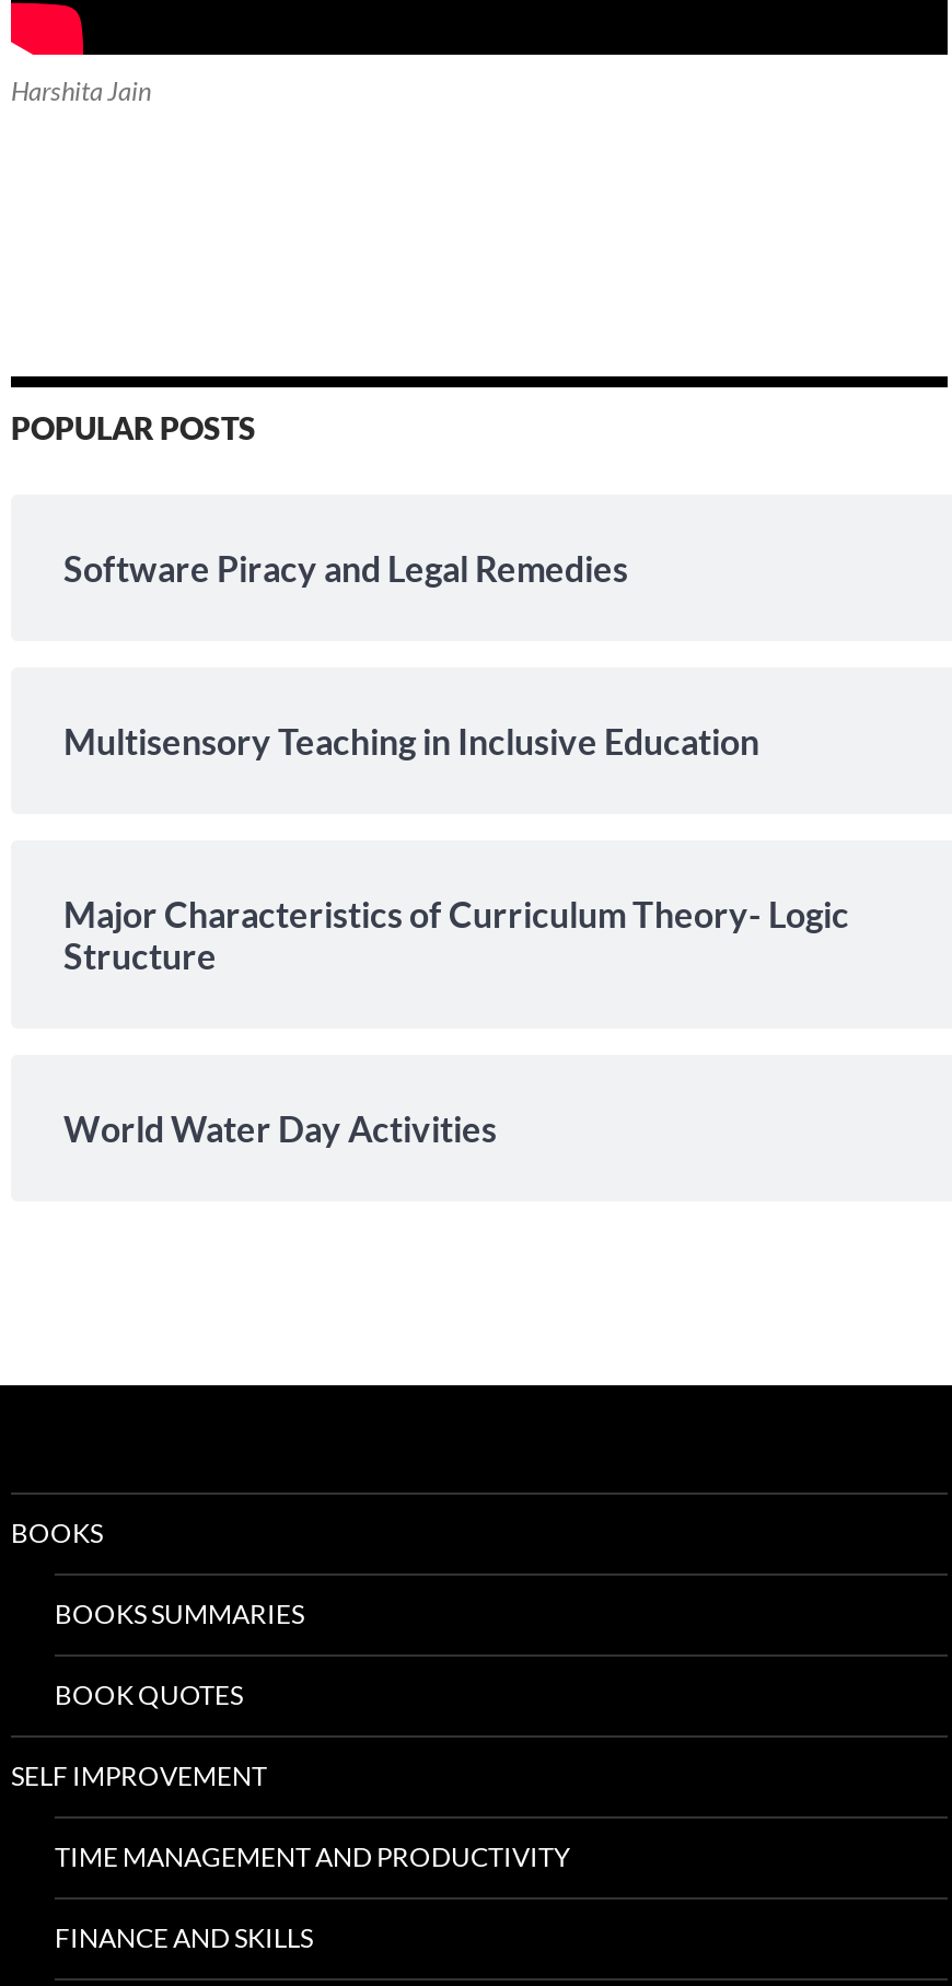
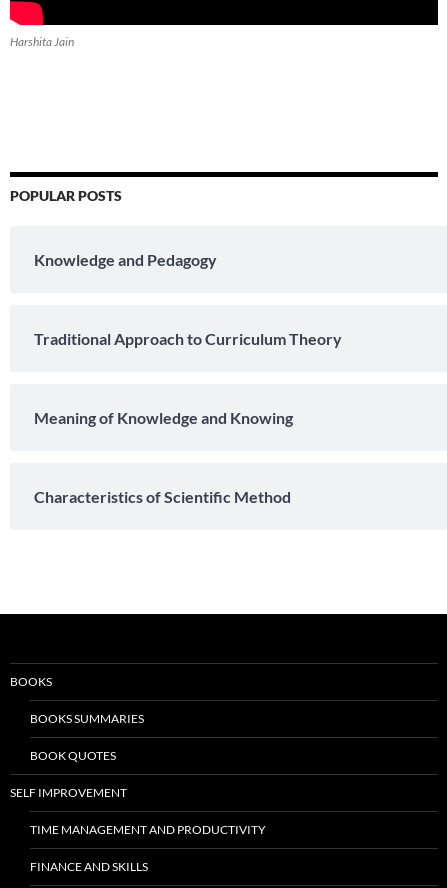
- Software Piracy and Legal Remedies
+ Knowledge and Pedagogy

- Multisensory Teaching in Inclusive Education
+ Traditional Approach to Curriculum Theory

- Major Characteristics of Curriculum Theory- Logic
- Structure
+ Meaning of Knowledge and Knowing

- World Water Day Activities
+ Characteristics of Scientific Method
